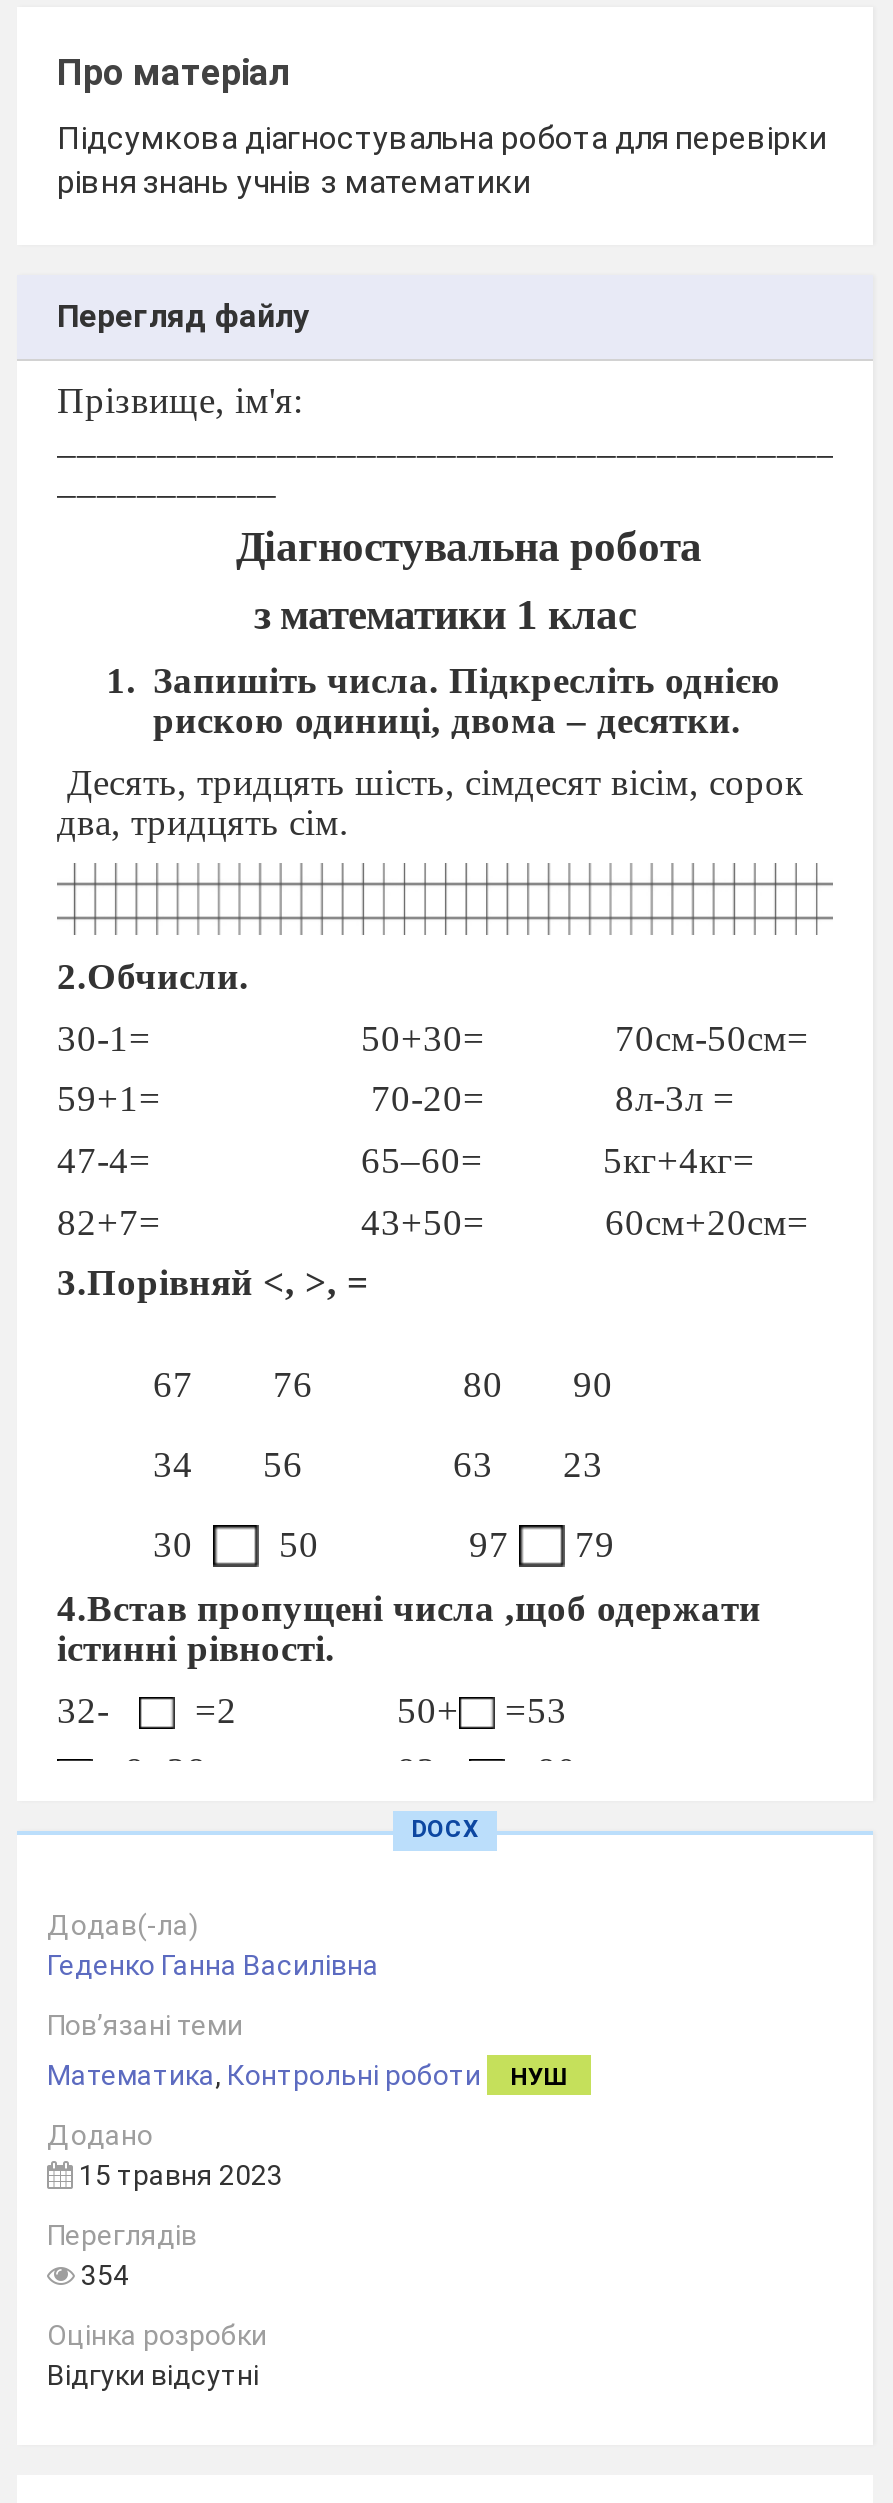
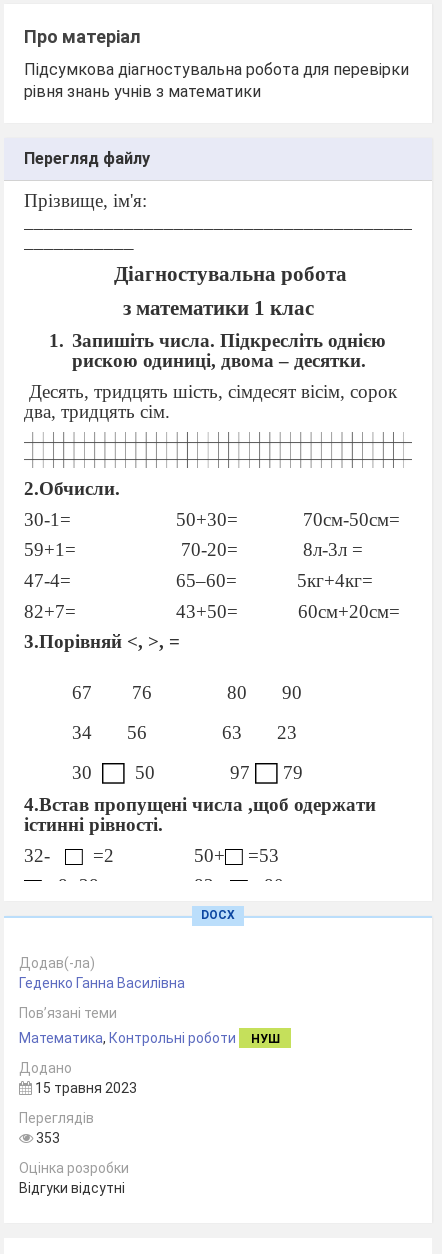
- 354
+ 353
